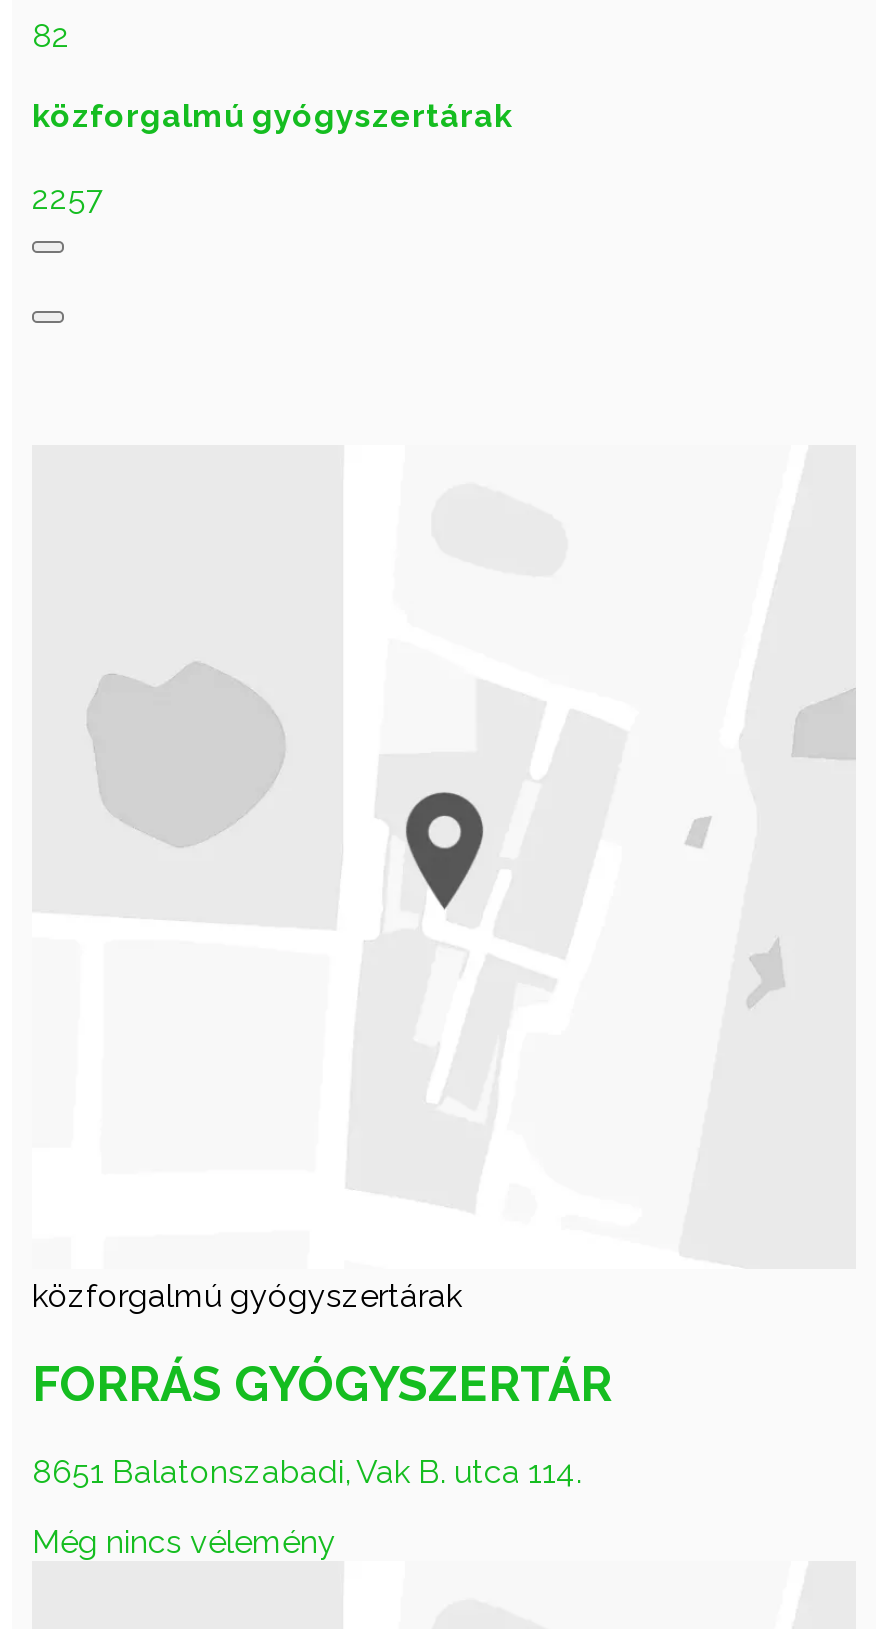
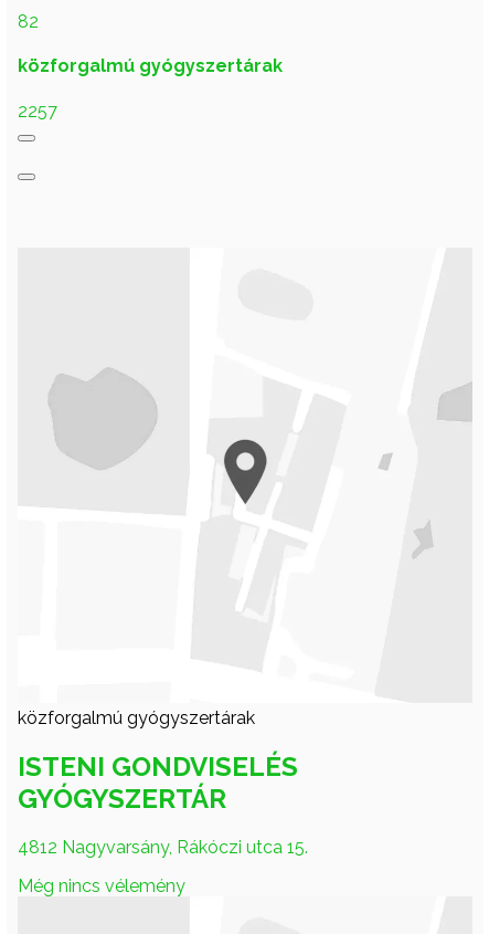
- FORRÁS GYÓGYSZERTÁR
+ ISTENI GONDVISELÉS
+ GYÓGYSZERTÁR

- 8651 Balatonszabadi, Vak B. utca 114.
+ 4812 Nagyvarsány, Rákóczi utca 15.
